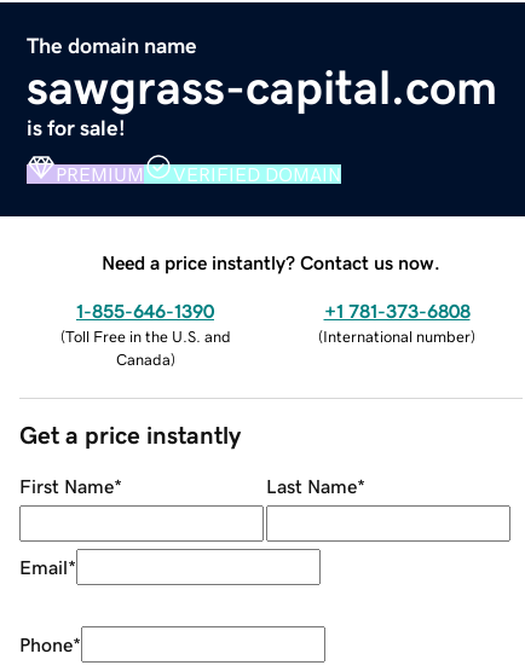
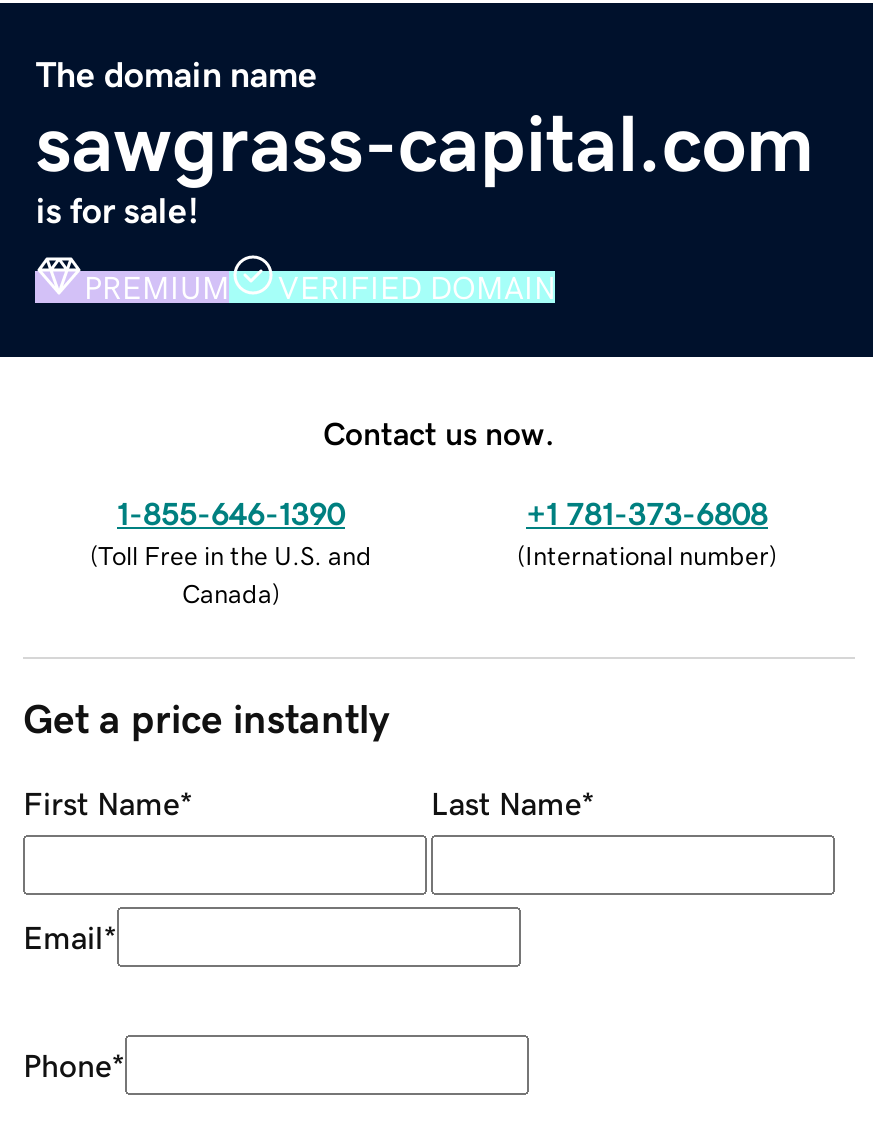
- Need a price instantly? Contact us now.
+ Contact us now.
